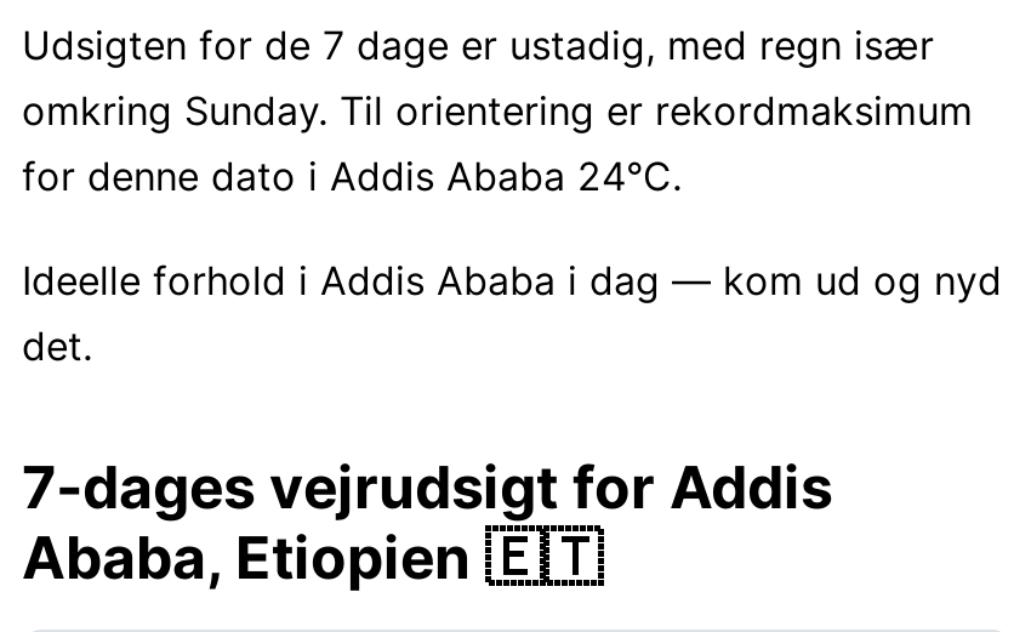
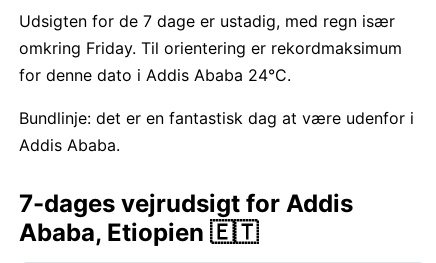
- omkring Sunday. Til orientering er rekordmaksimum
+ omkring Friday. Til orientering er rekordmaksimum

- Ideelle forhold i Addis Ababa i dag — kom ud og nyd
- det.
+ Bundlinje: det er en fantastisk dag at være udenfor i
+ Addis Ababa.
